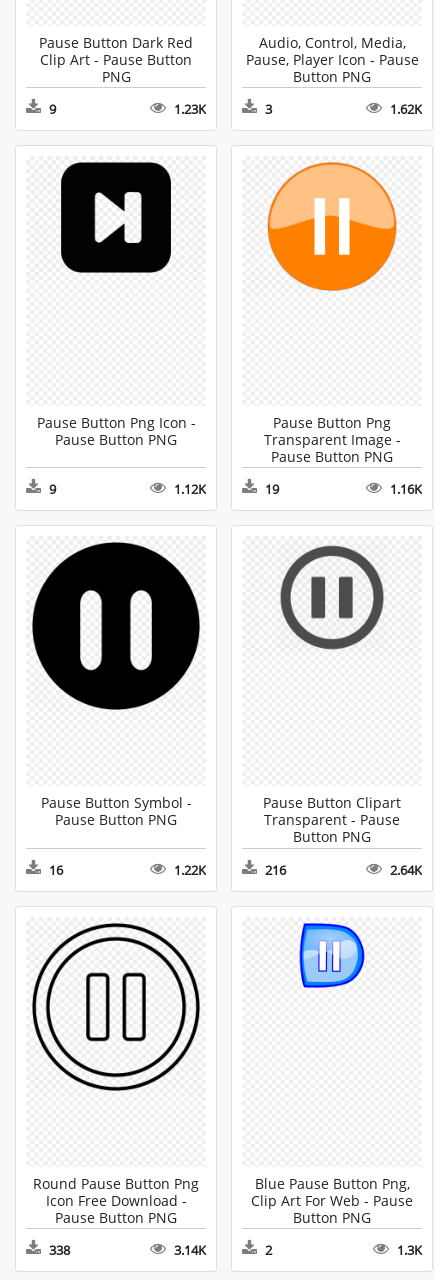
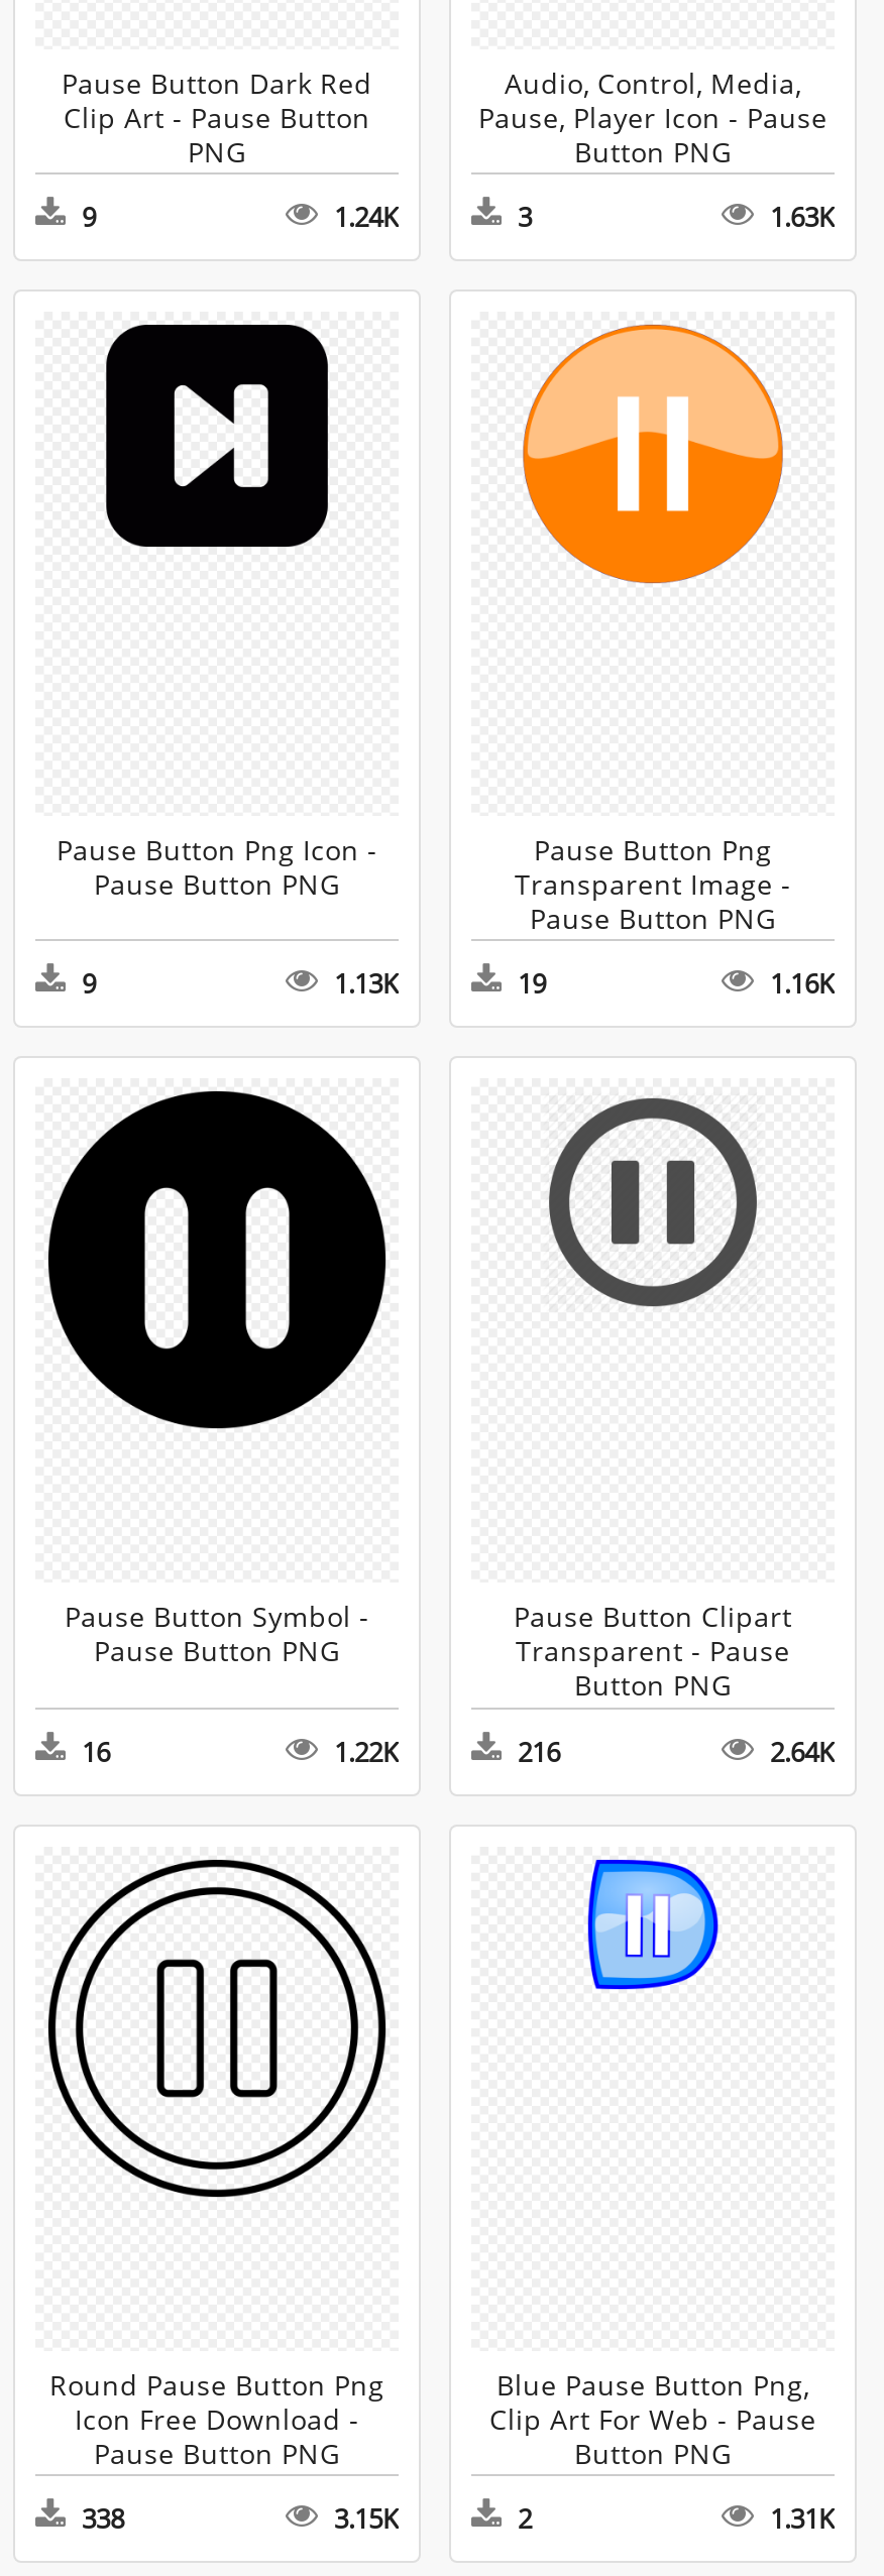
- 1.23K
+ 1.24K

- 1.62K
+ 1.63K

- 1.12K
+ 1.13K

- 3.14K
+ 3.15K

- 1.3K
+ 1.31K
